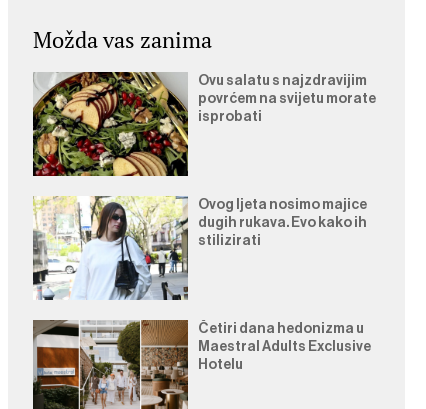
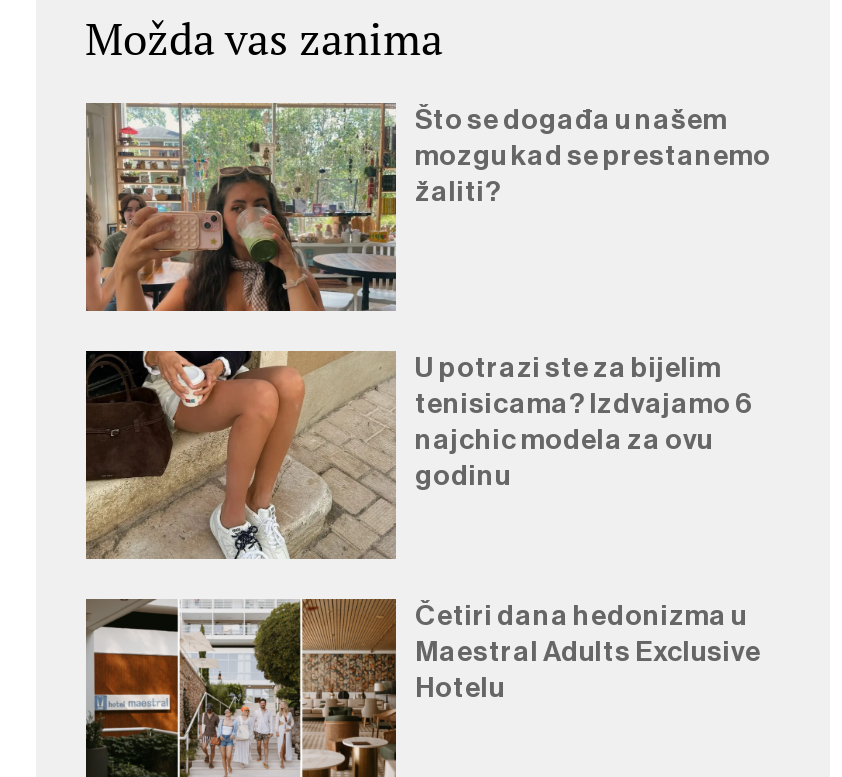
- [image]
- Ovu salatu s najzdravijim
- povrćem na svijetu morate
- isprobati
+ [image]
+ Što se događa u našem
+ mozgu kad se prestanemo
+ žaliti?

- [image]
- Ovog ljeta nosimo majice
- dugih rukava. Evo kako ih
- stilizirati
+ [image]
+ U potrazi ste za bijelim
+ tenisicama? Izdvajamo 6
+ najchic modela za ovu
+ godinu
